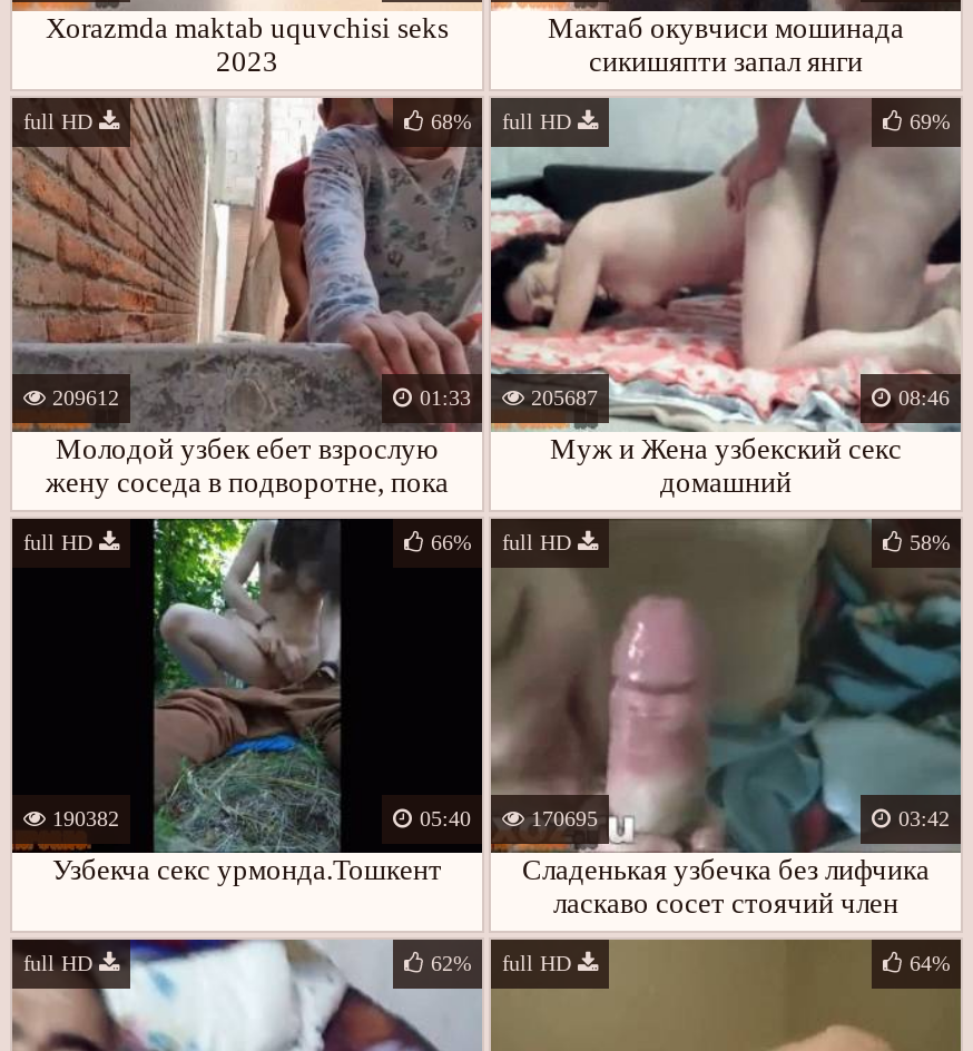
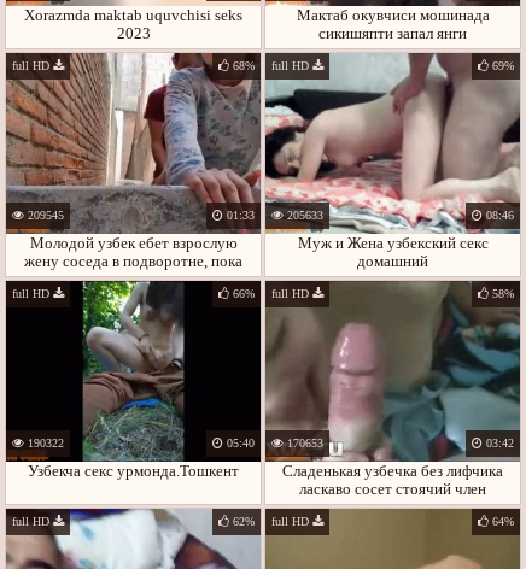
- 209612
+ 209545

- 205687
+ 205633

- 190382
+ 190322

- 170695
+ 170653
